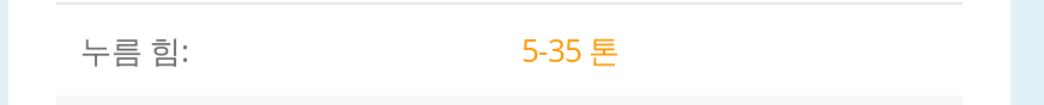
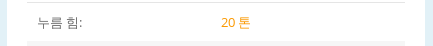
- 5-35 톤
+ 20 톤
